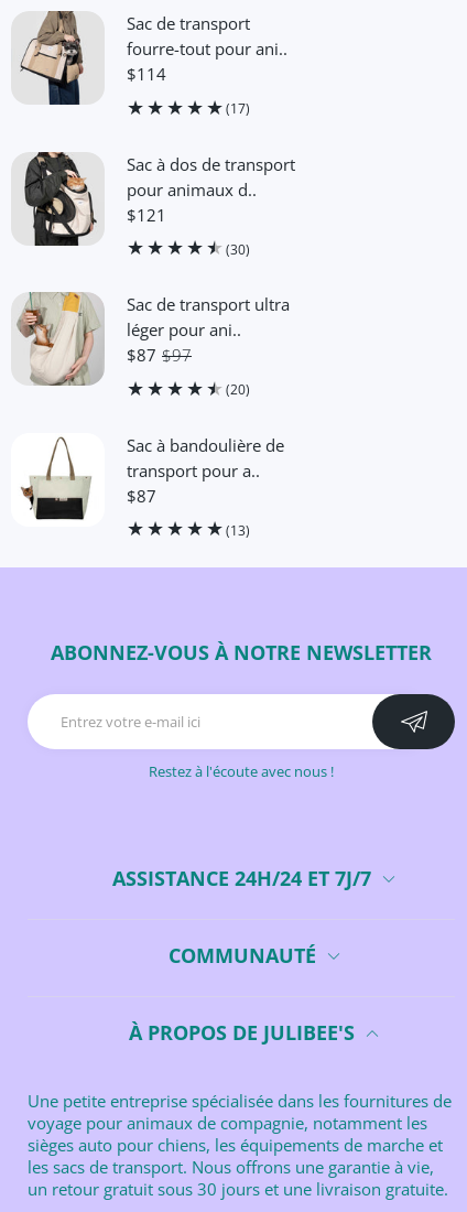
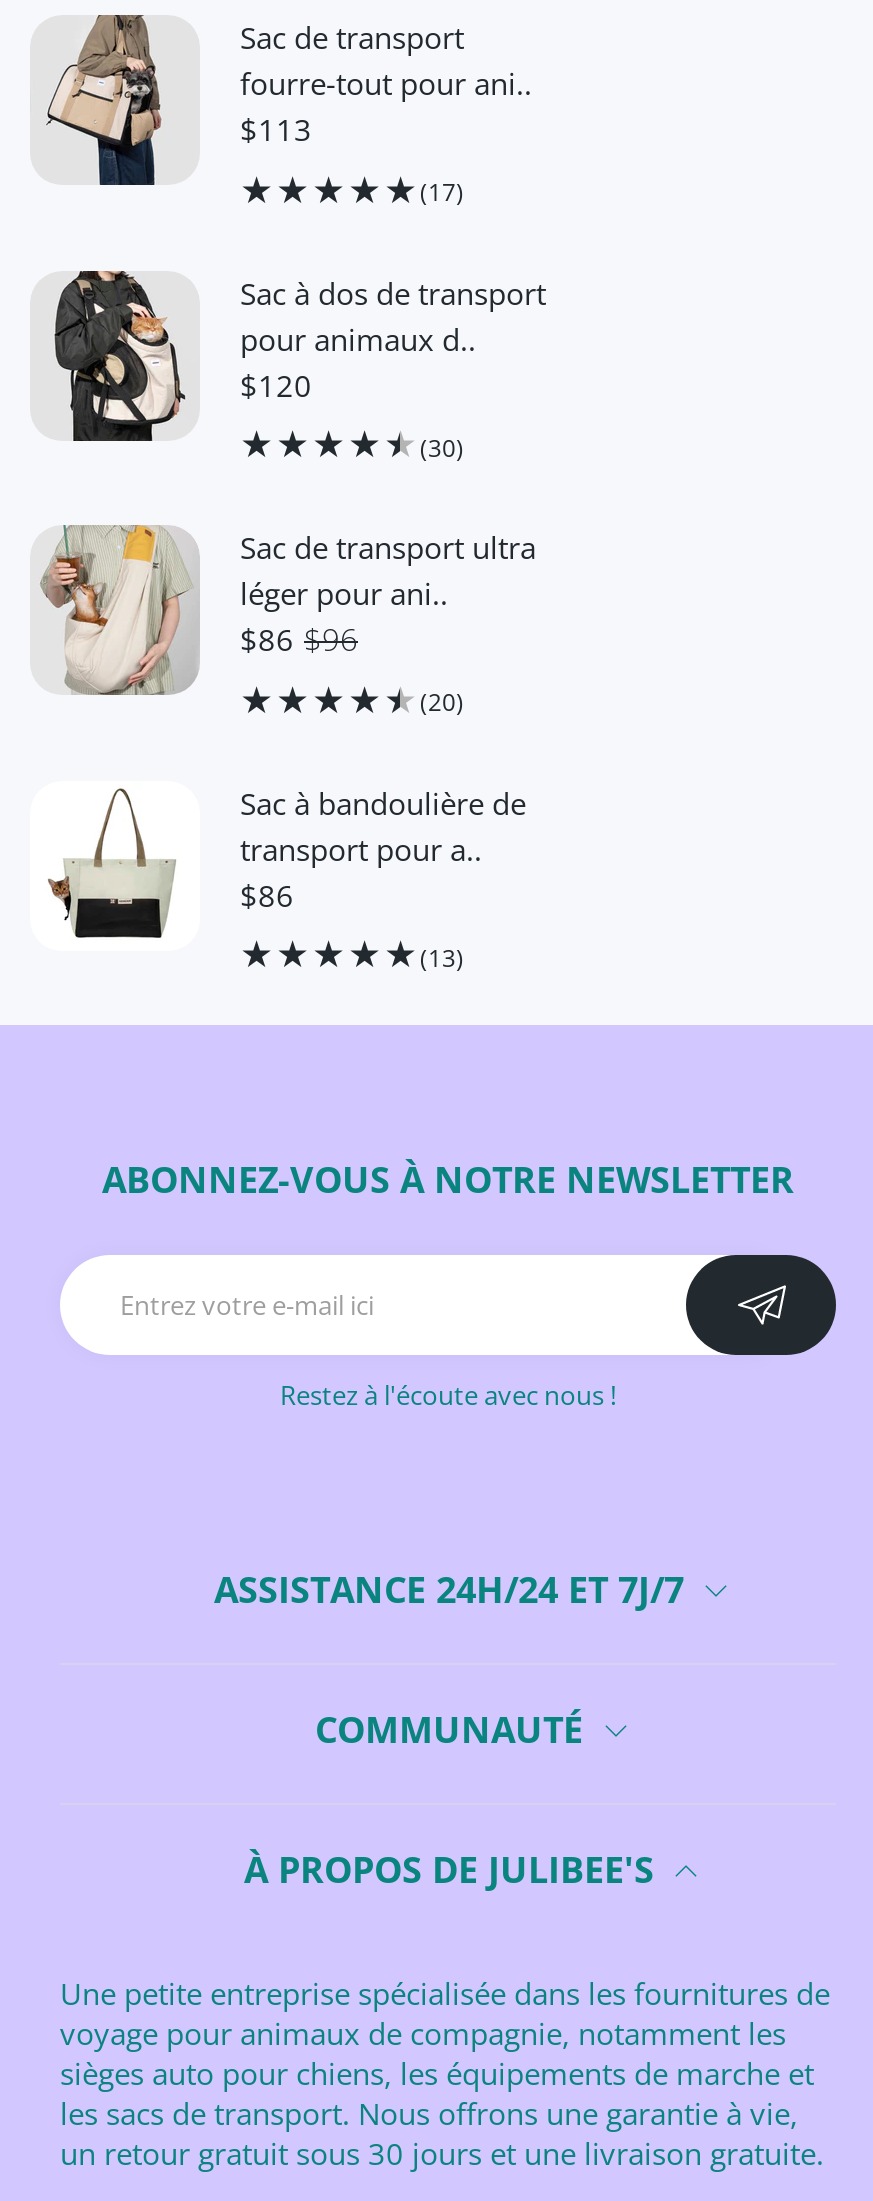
- $114
+ $113

- $121
+ $120

- $87 $97
+ $86 $96

- $87
+ $86
